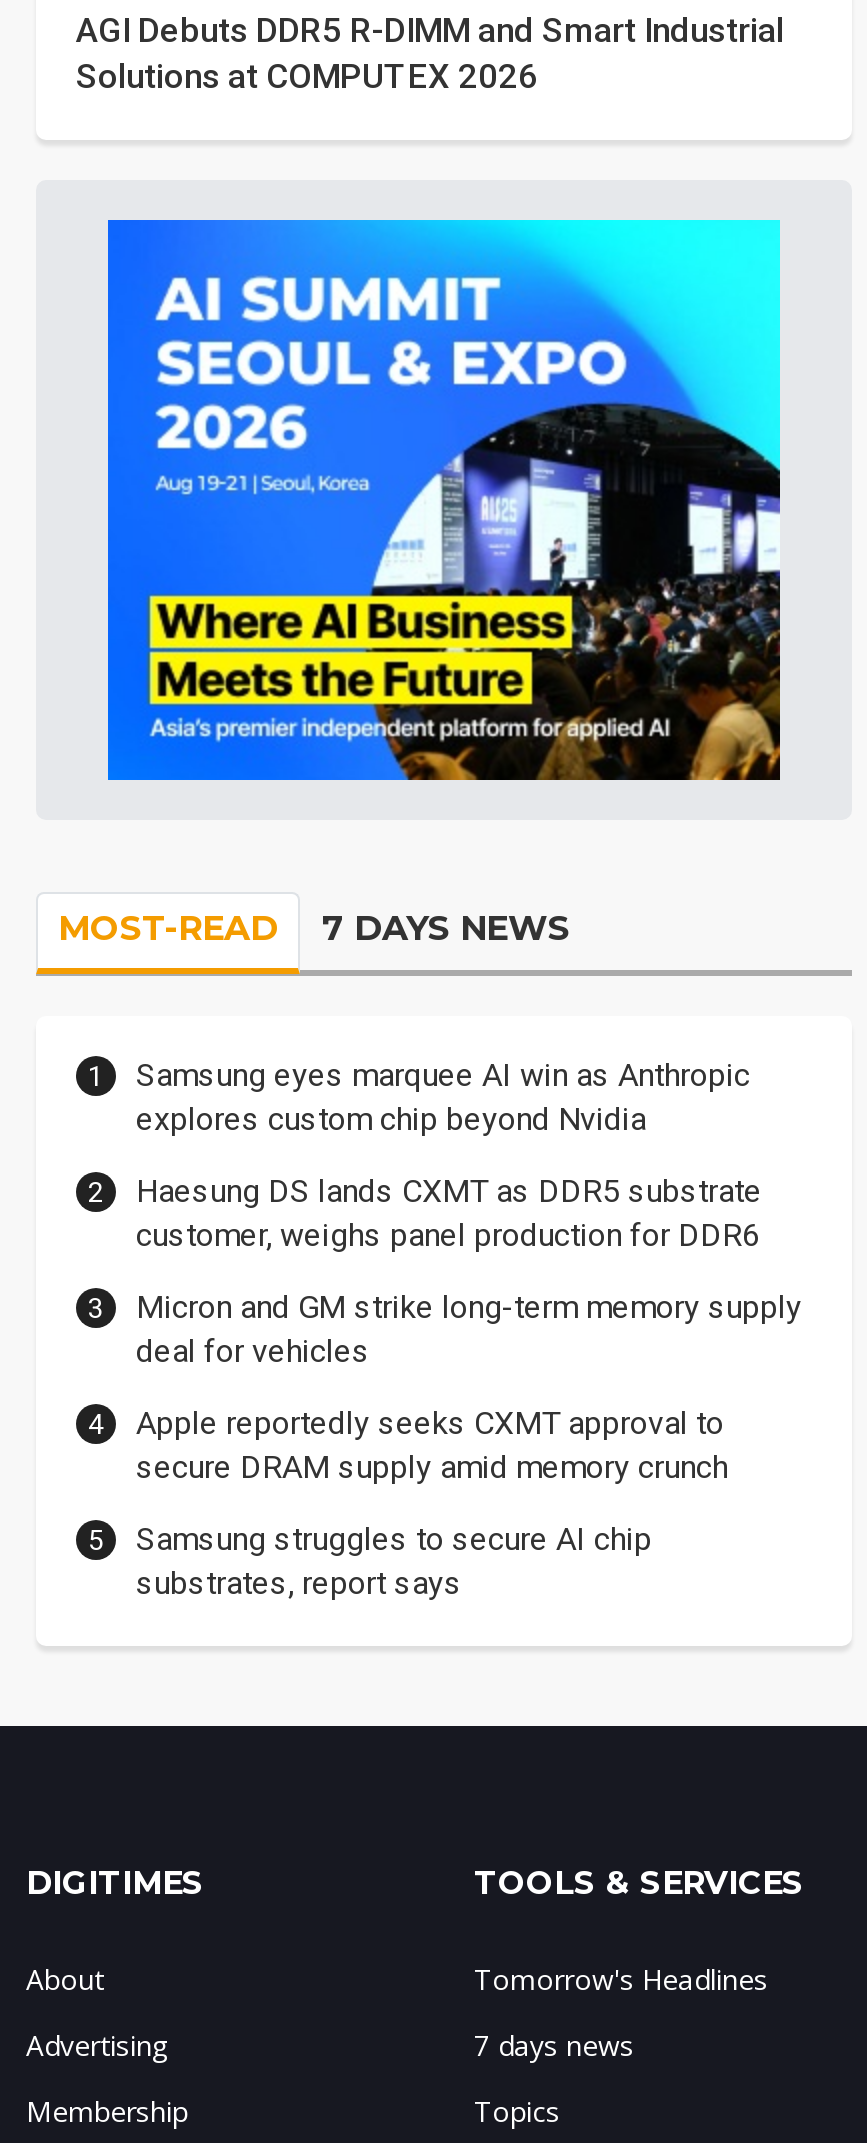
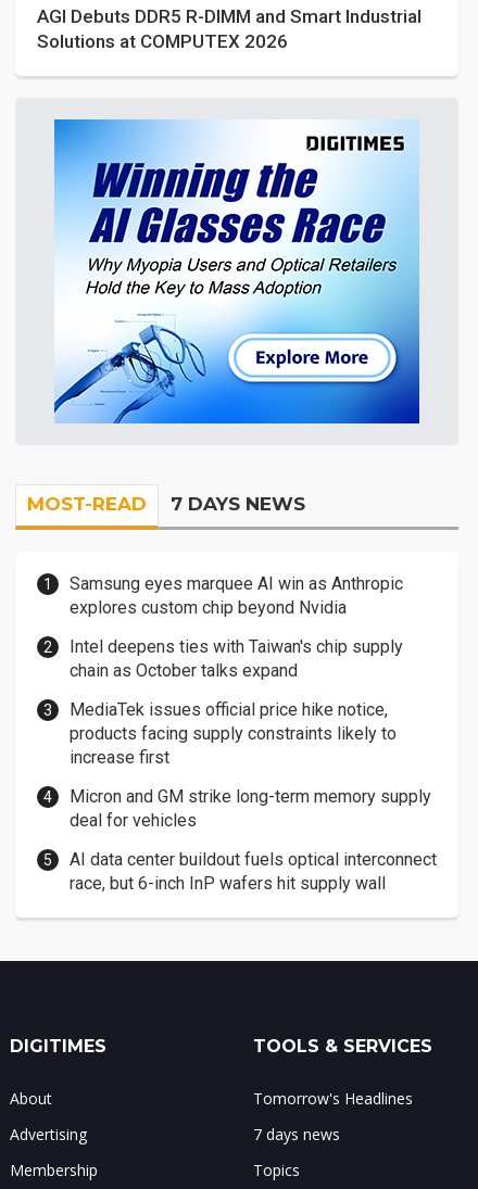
- [image]
+ [image]

- Haesung DS lands CXMT as DDR5 substrate
- customer, weighs panel production for DDR6
+ Intel deepens ties with Taiwan's chip supply
+ chain as October talks expand
+ MediaTek issues official price hike notice,
+ products facing supply constraints likely to
+ increase first

moved down: Micron and GM strike long-term memory supply | deal for vehicles

- Apple reportedly seeks CXMT approval to
- secure DRAM supply amid memory crunch
- Samsung struggles to secure AI chip
- substrates, report says
+ AI data center buildout fuels optical interconnect
+ race, but 6-inch InP wafers hit supply wall
